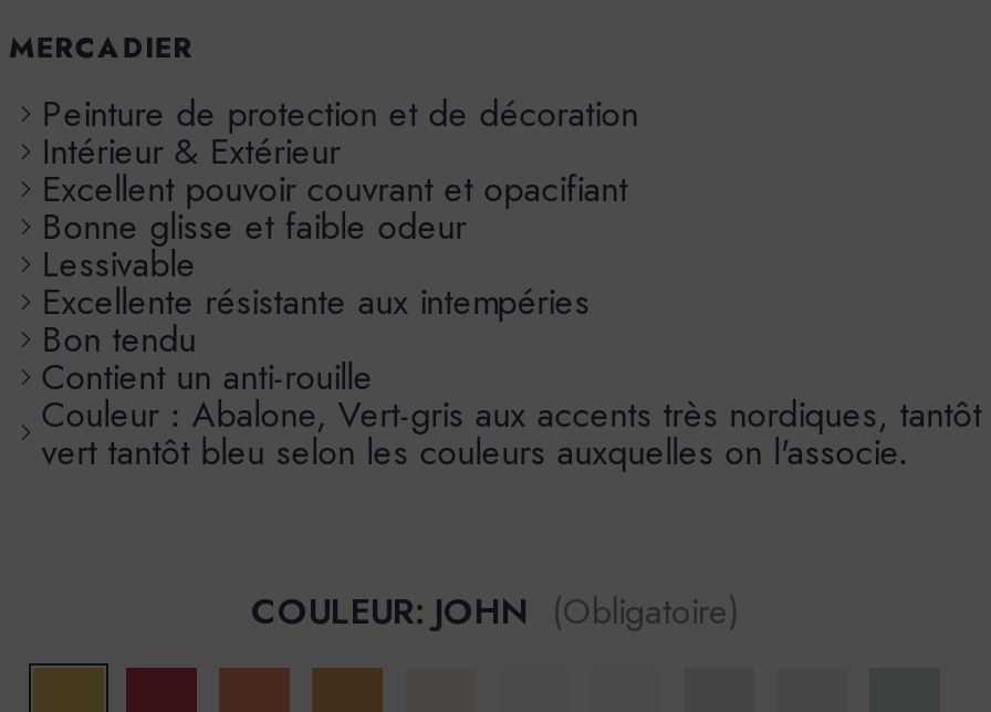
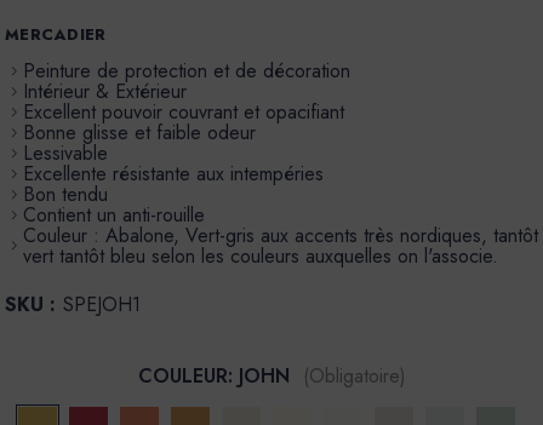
+ SKU : SPEJOH1
